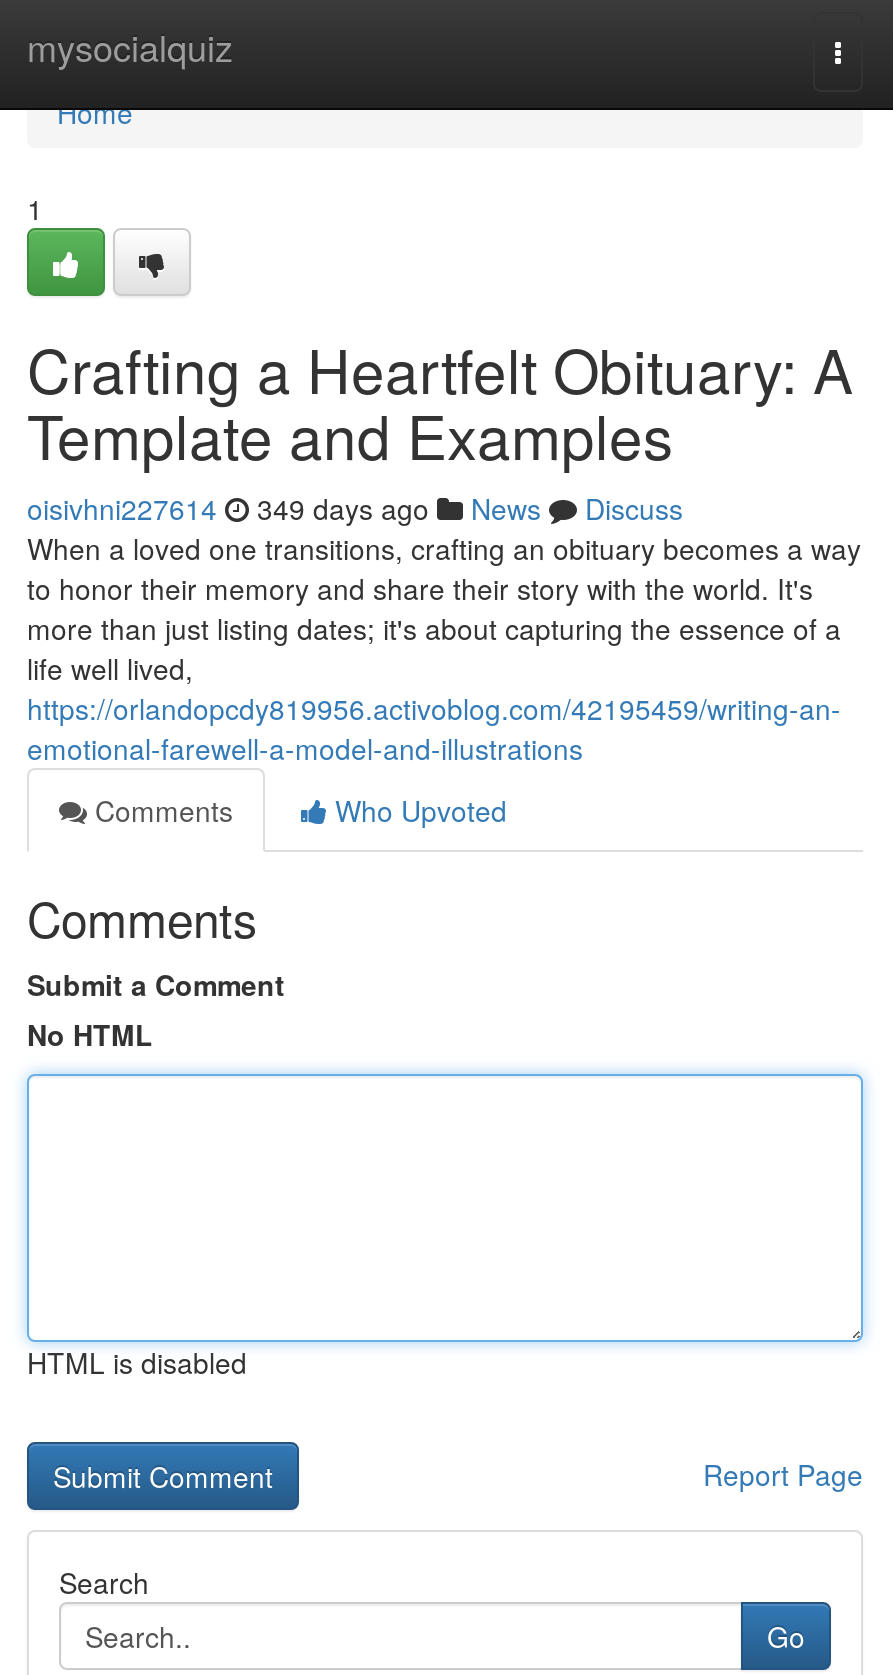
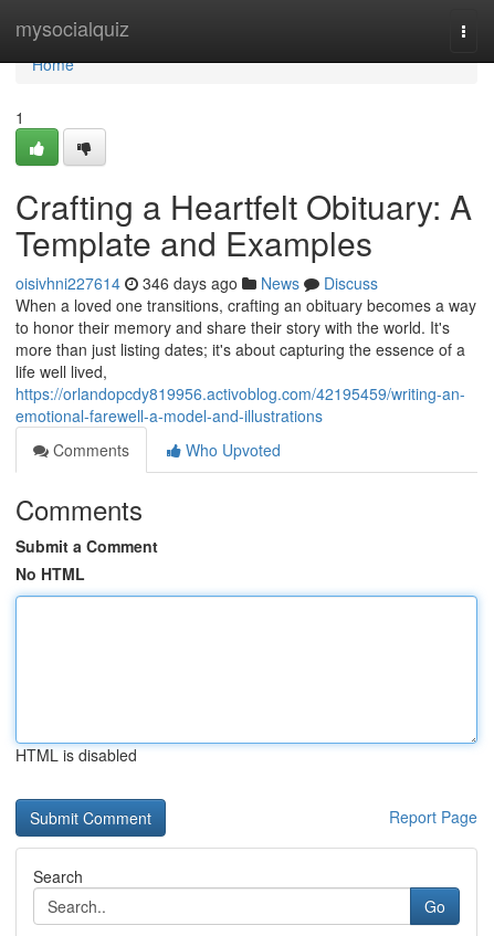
- oisivhni227614 349 days ago News Discuss
+ oisivhni227614 346 days ago News Discuss
